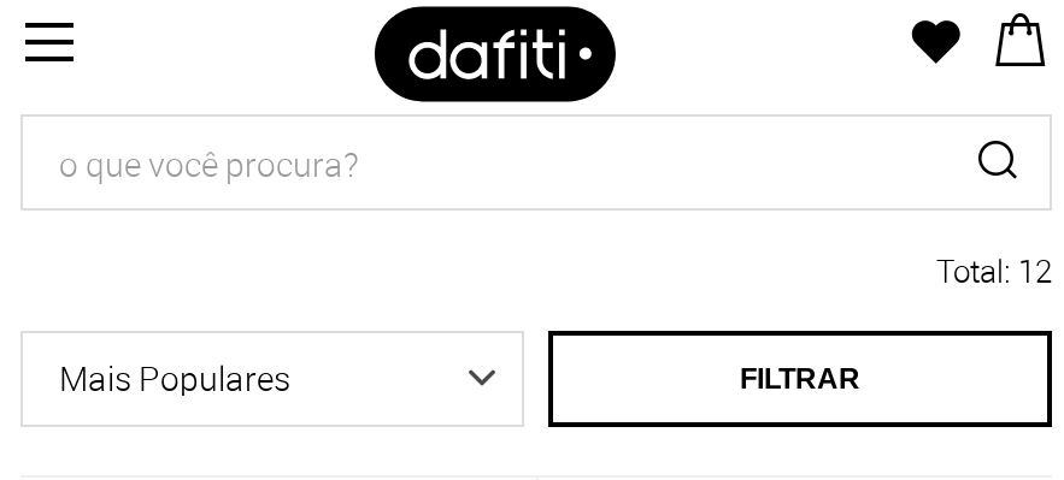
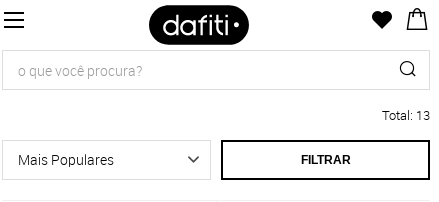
- Total: 12
+ Total: 13
